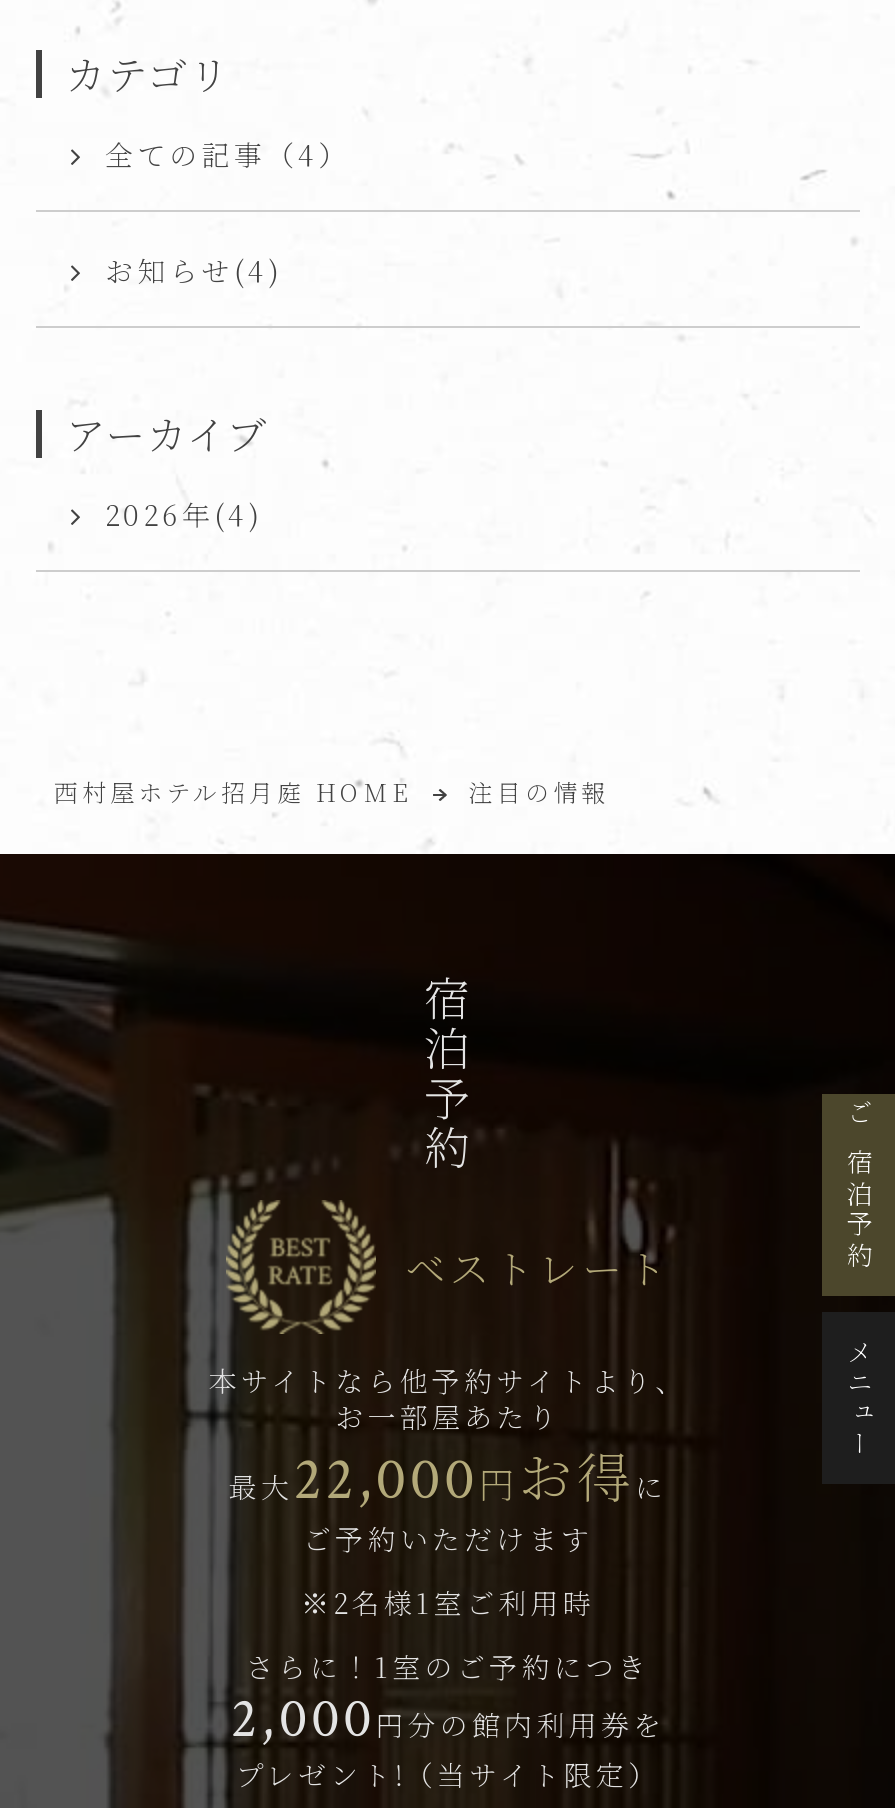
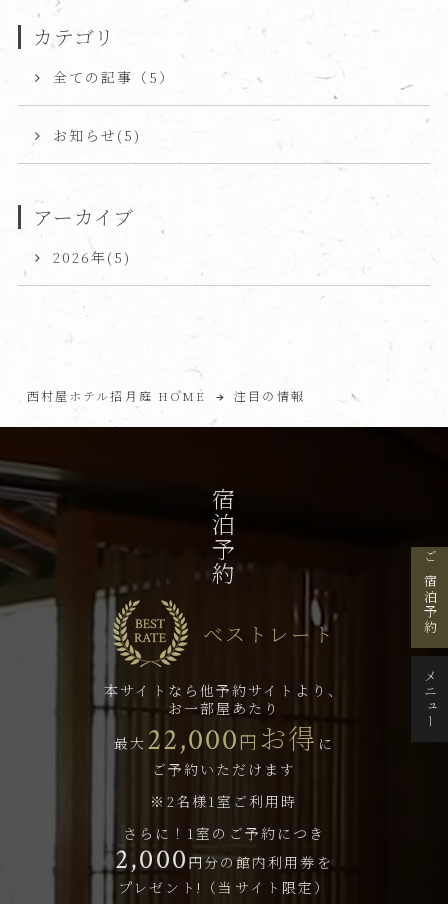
- 全ての記事（4）
+ 全ての記事（5）

- お知らせ(4)
+ お知らせ(5)

- 2026年(4)
+ 2026年(5)
